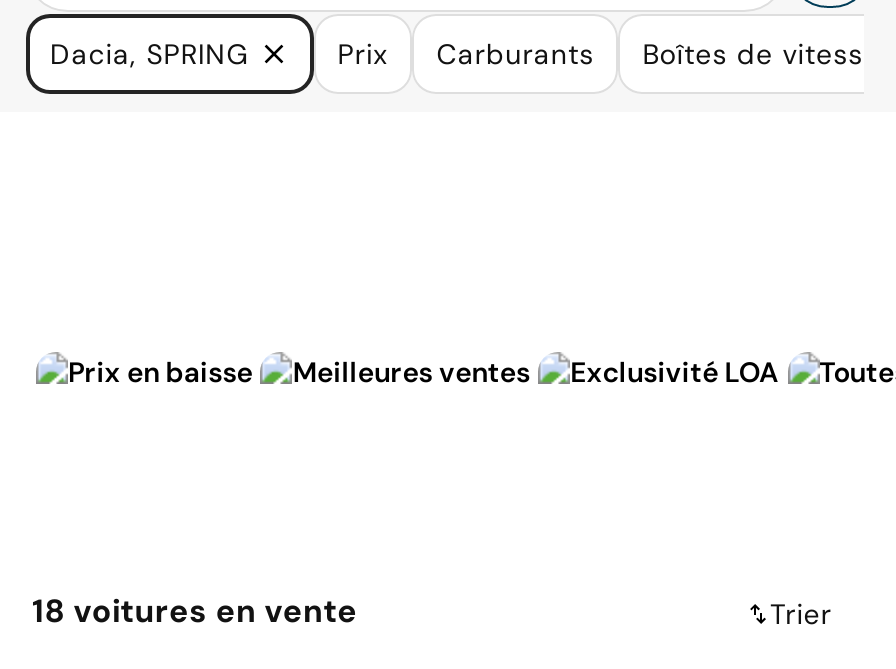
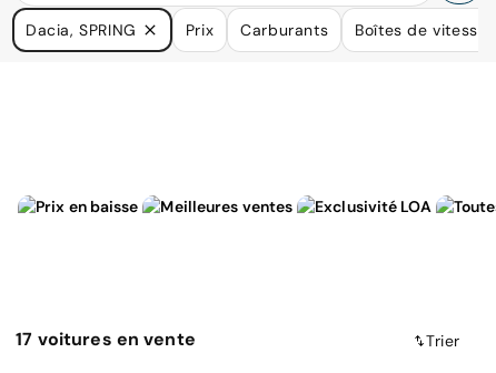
- 18 voitures en vente
+ 17 voitures en vente
